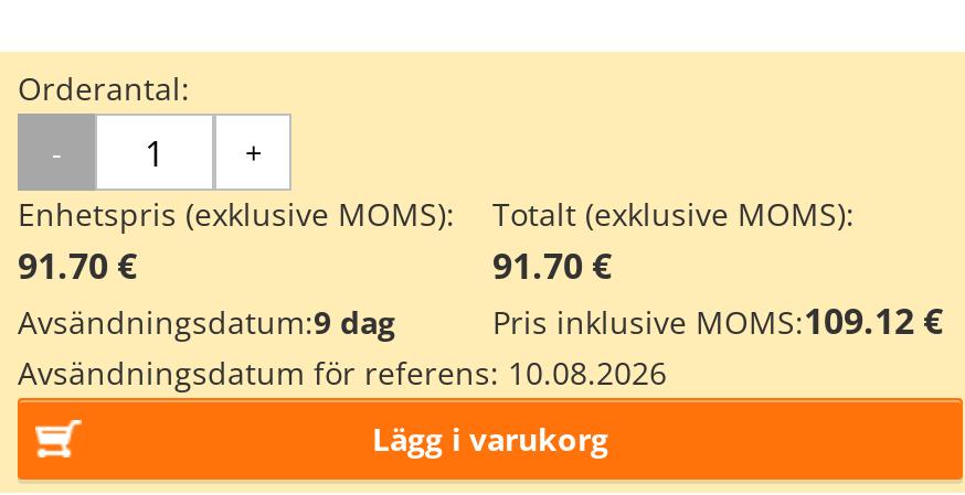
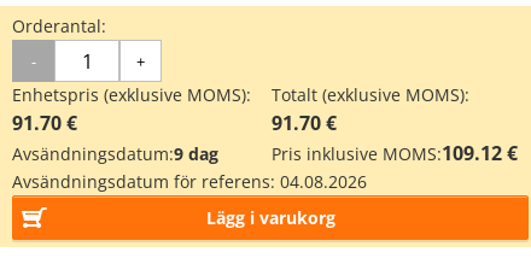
- Avsändningsdatum för referens: 10.08.2026
+ Avsändningsdatum för referens: 04.08.2026
